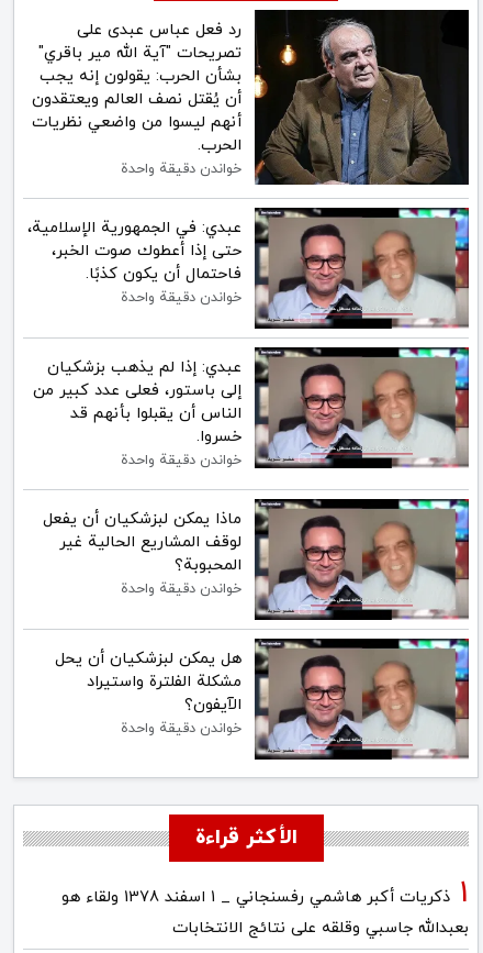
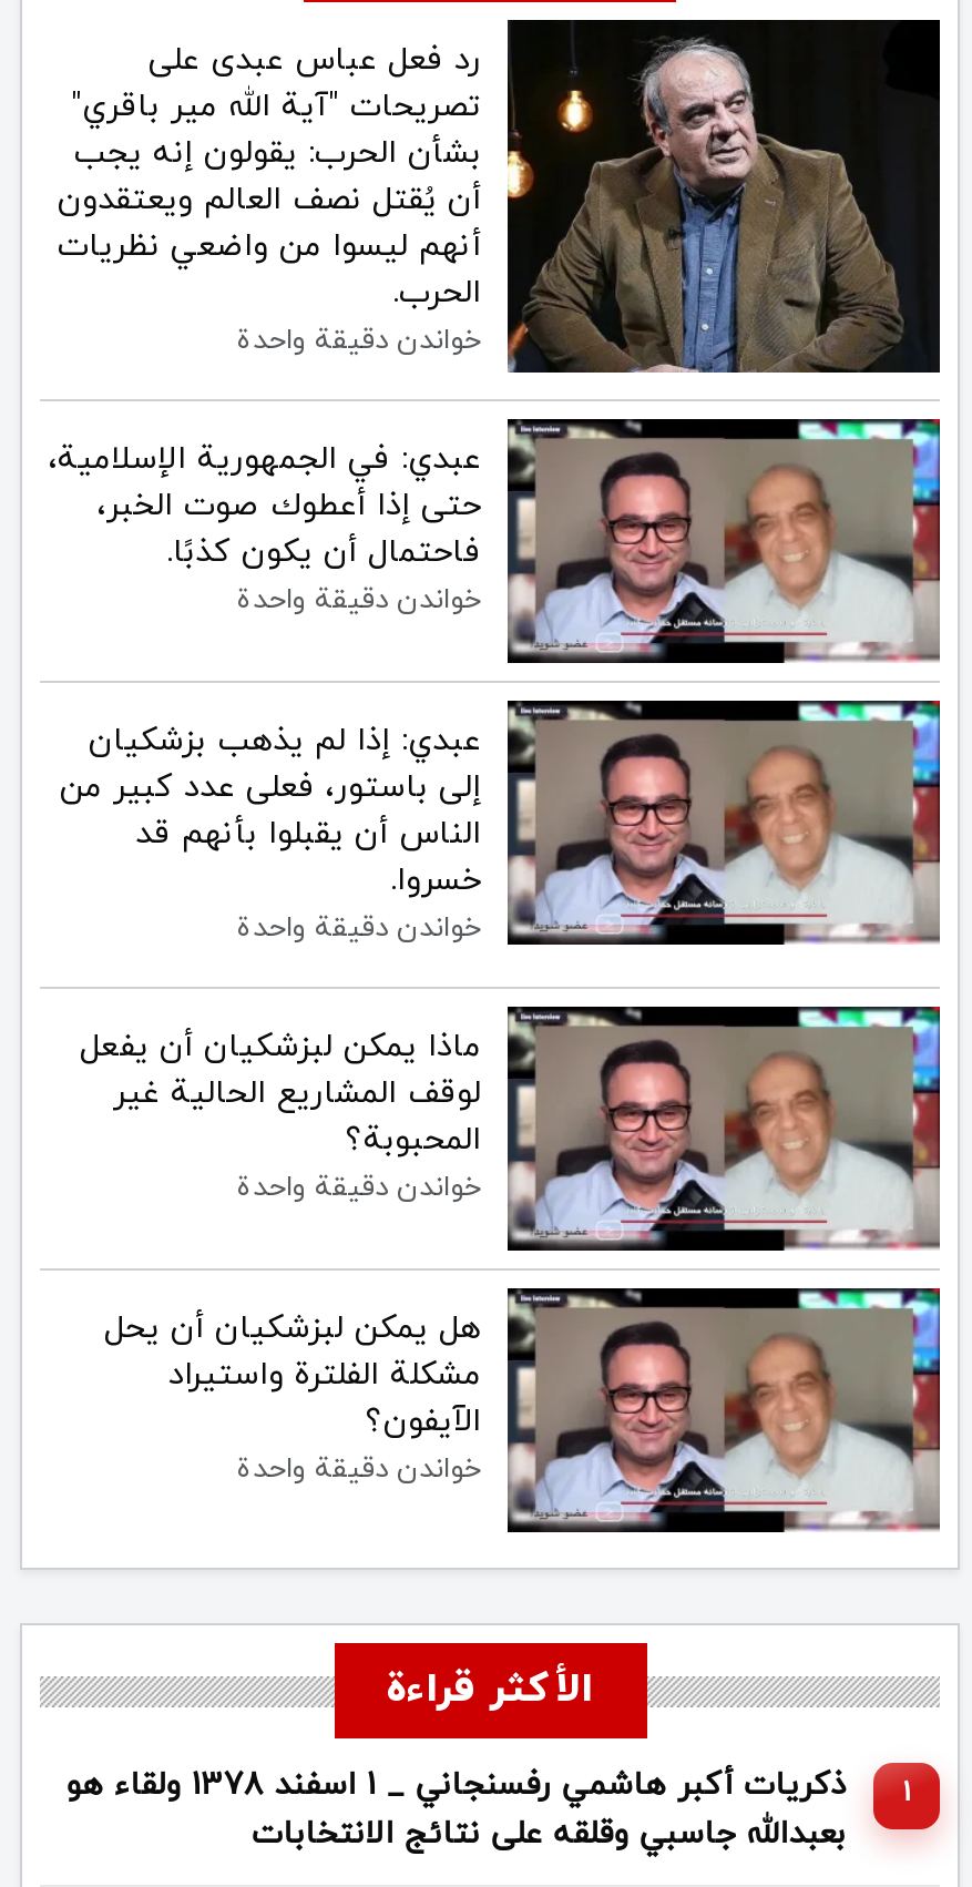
+ 1
